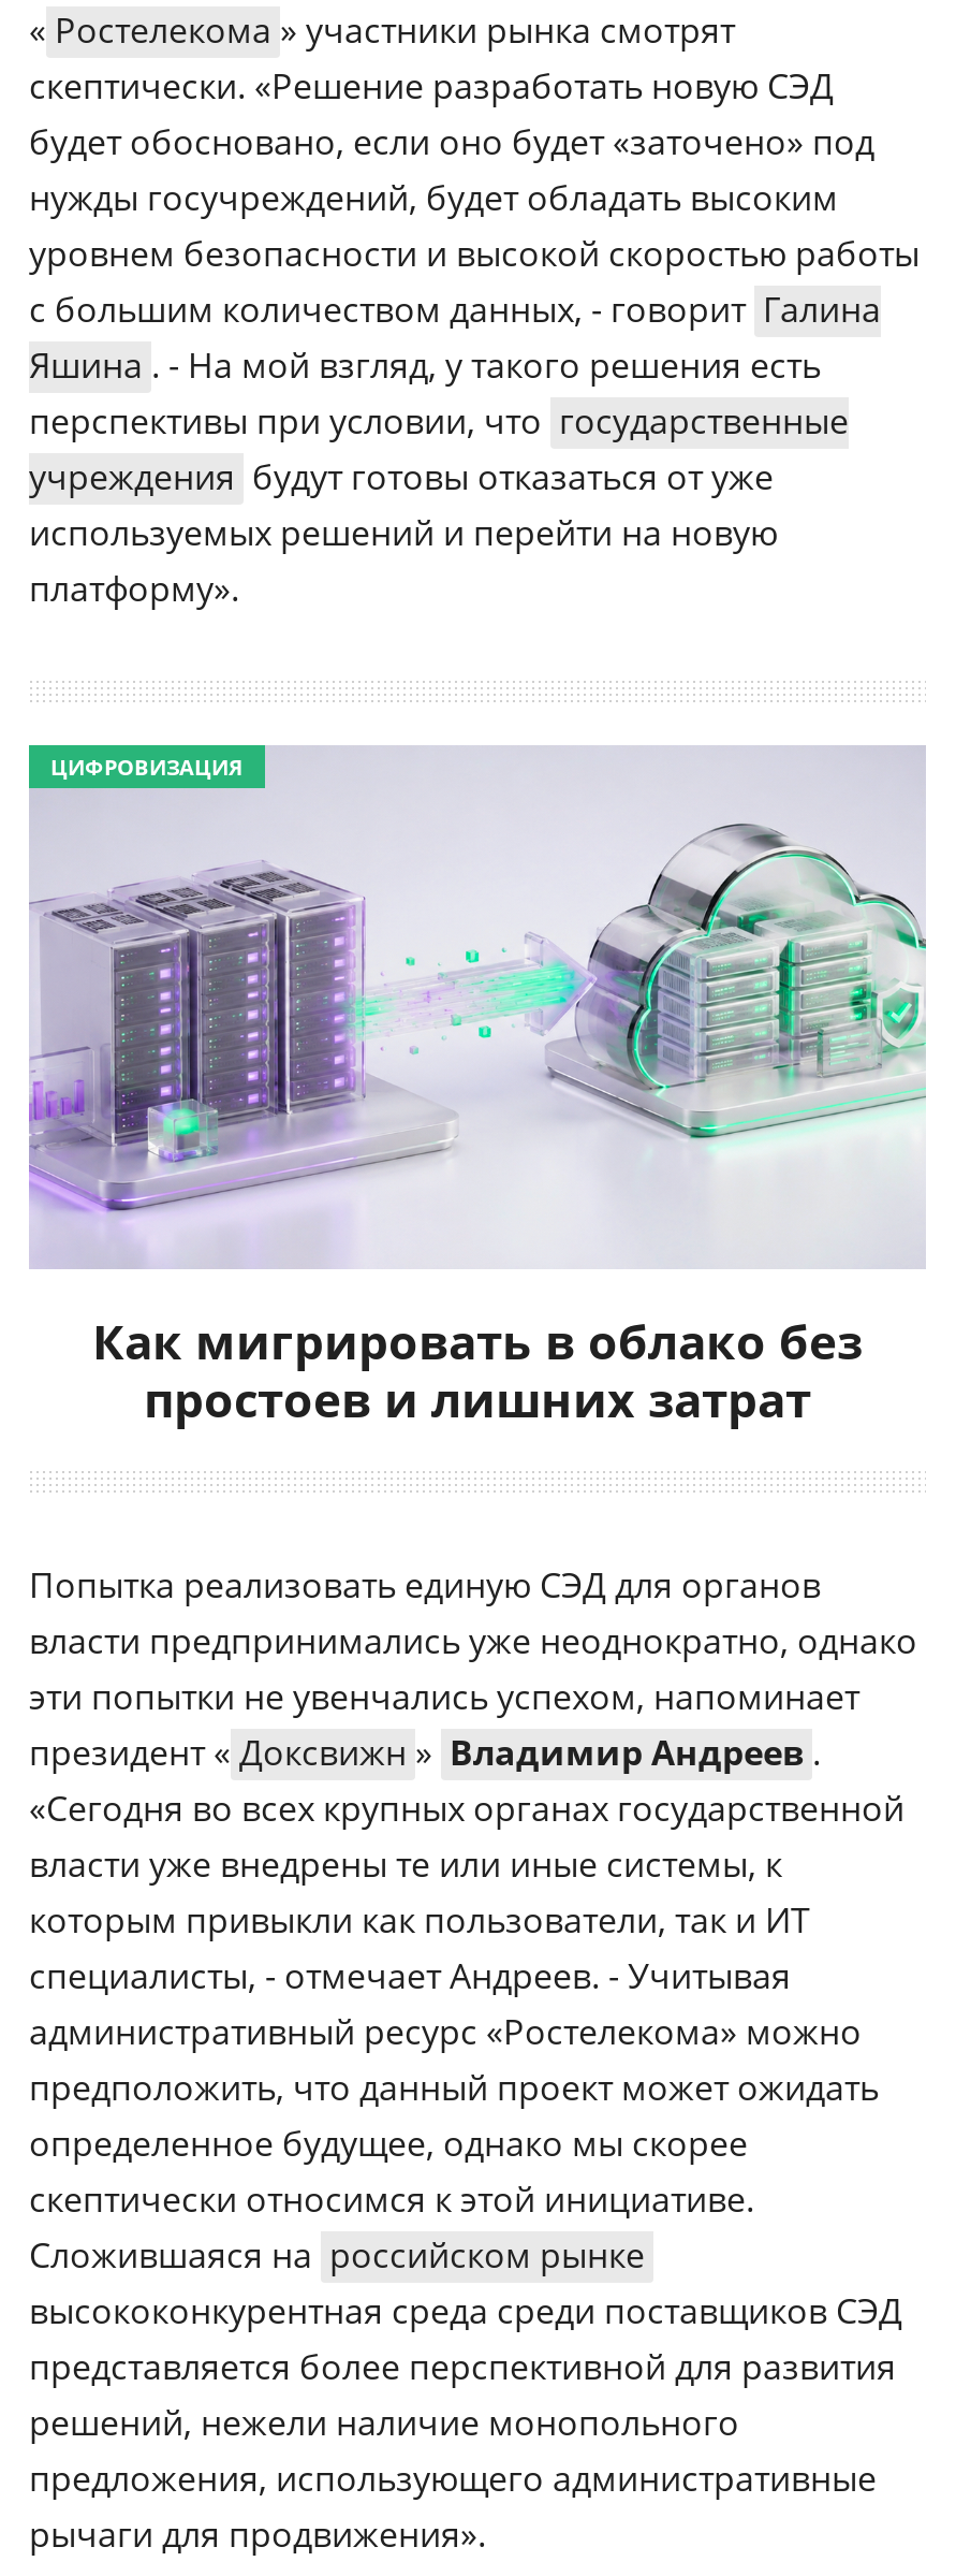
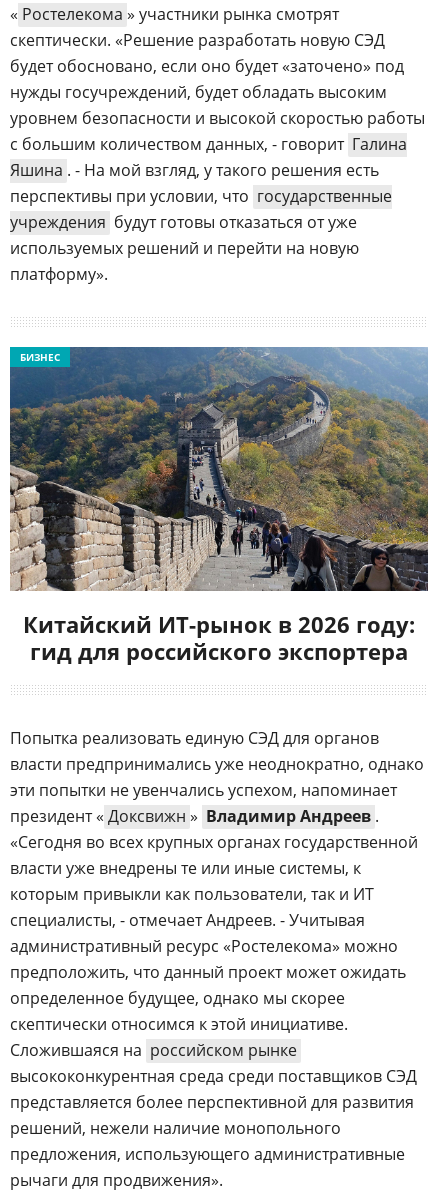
- [image]
- ЦИФРОВИЗАЦИЯ
+ [image]
+ БИЗНЕС

- Как мигрировать в облако без
- простоев и лишних затрат
+ Китайский ИТ-рынок в 2026 году:
+ гид для российского экспортера
